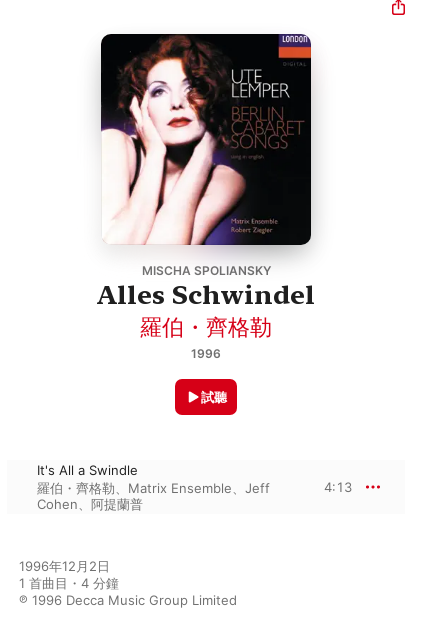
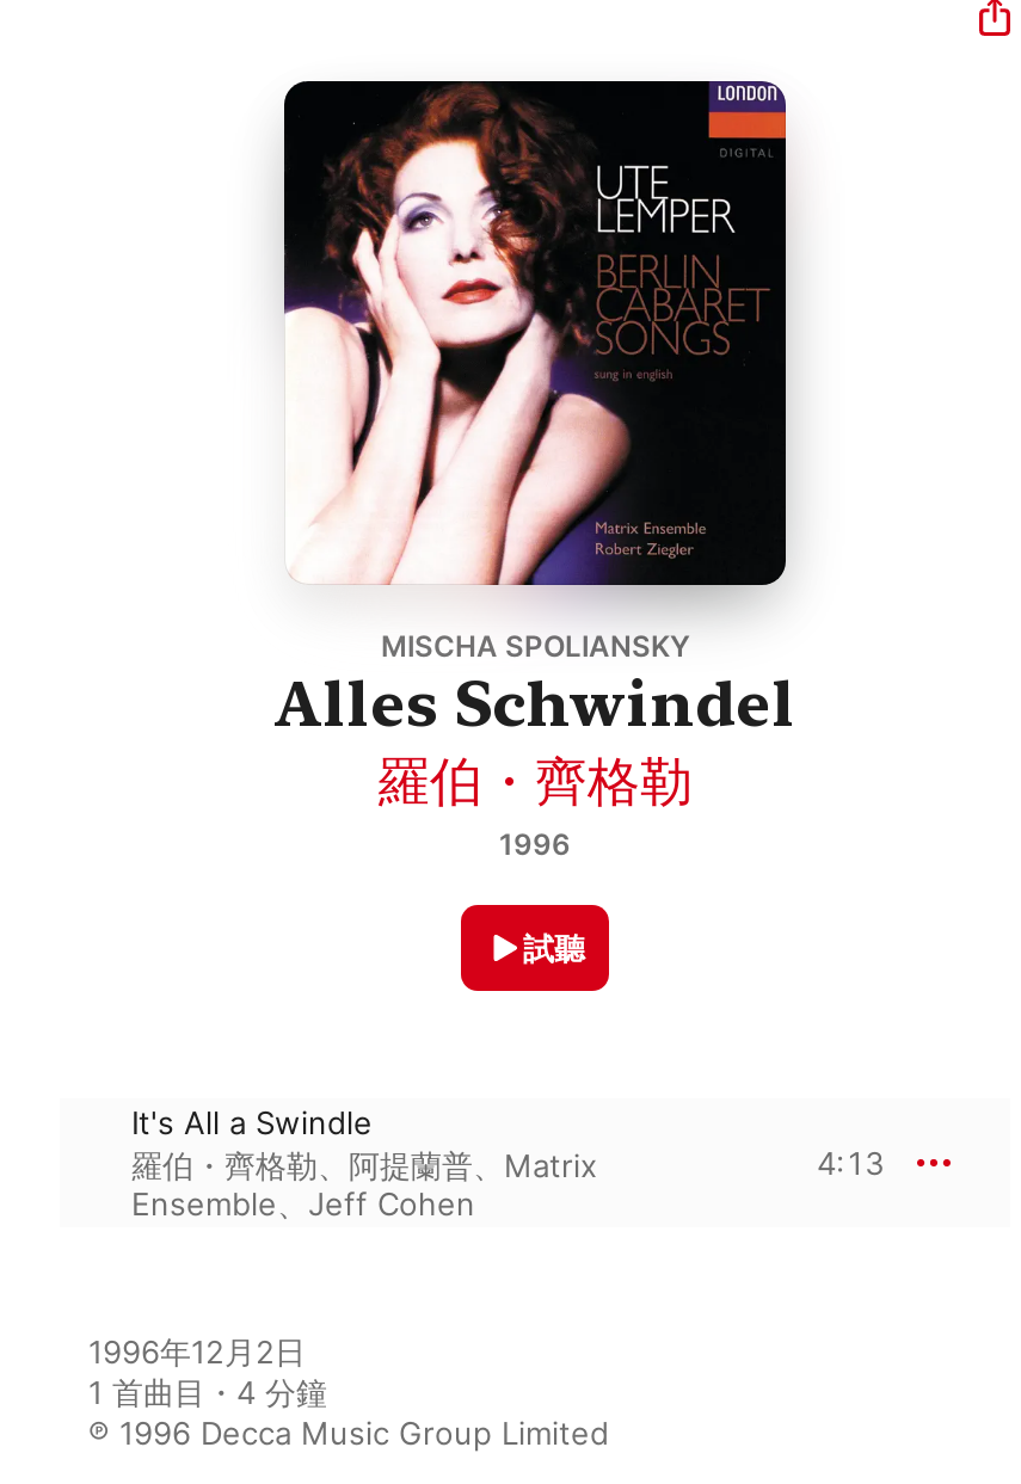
- 羅伯・齊格勒、Matrix Ensemble、Jeff
- Cohen、阿提蘭普
+ 羅伯・齊格勒、阿提蘭普、Matrix
+ Ensemble、Jeff Cohen
